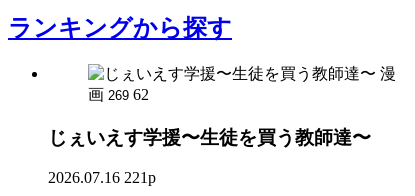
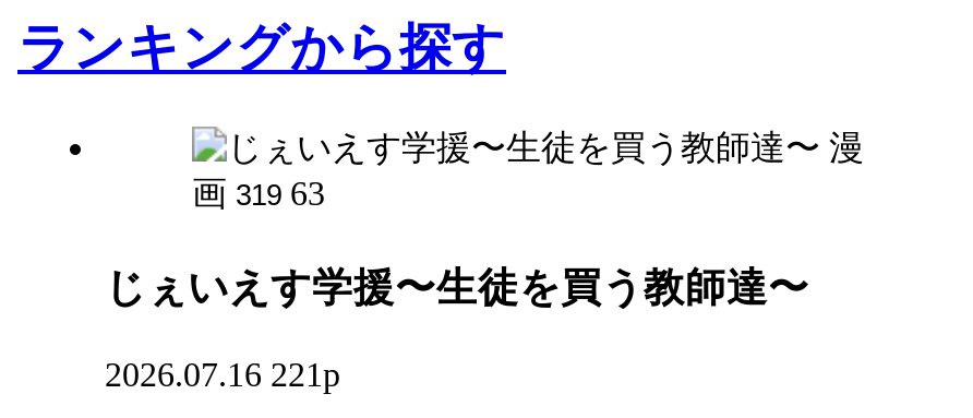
- 画 269 62
+ 画 319 63
